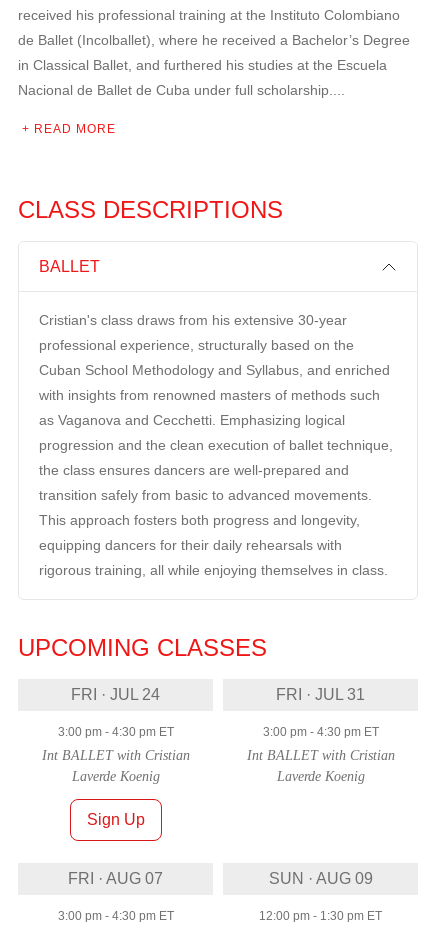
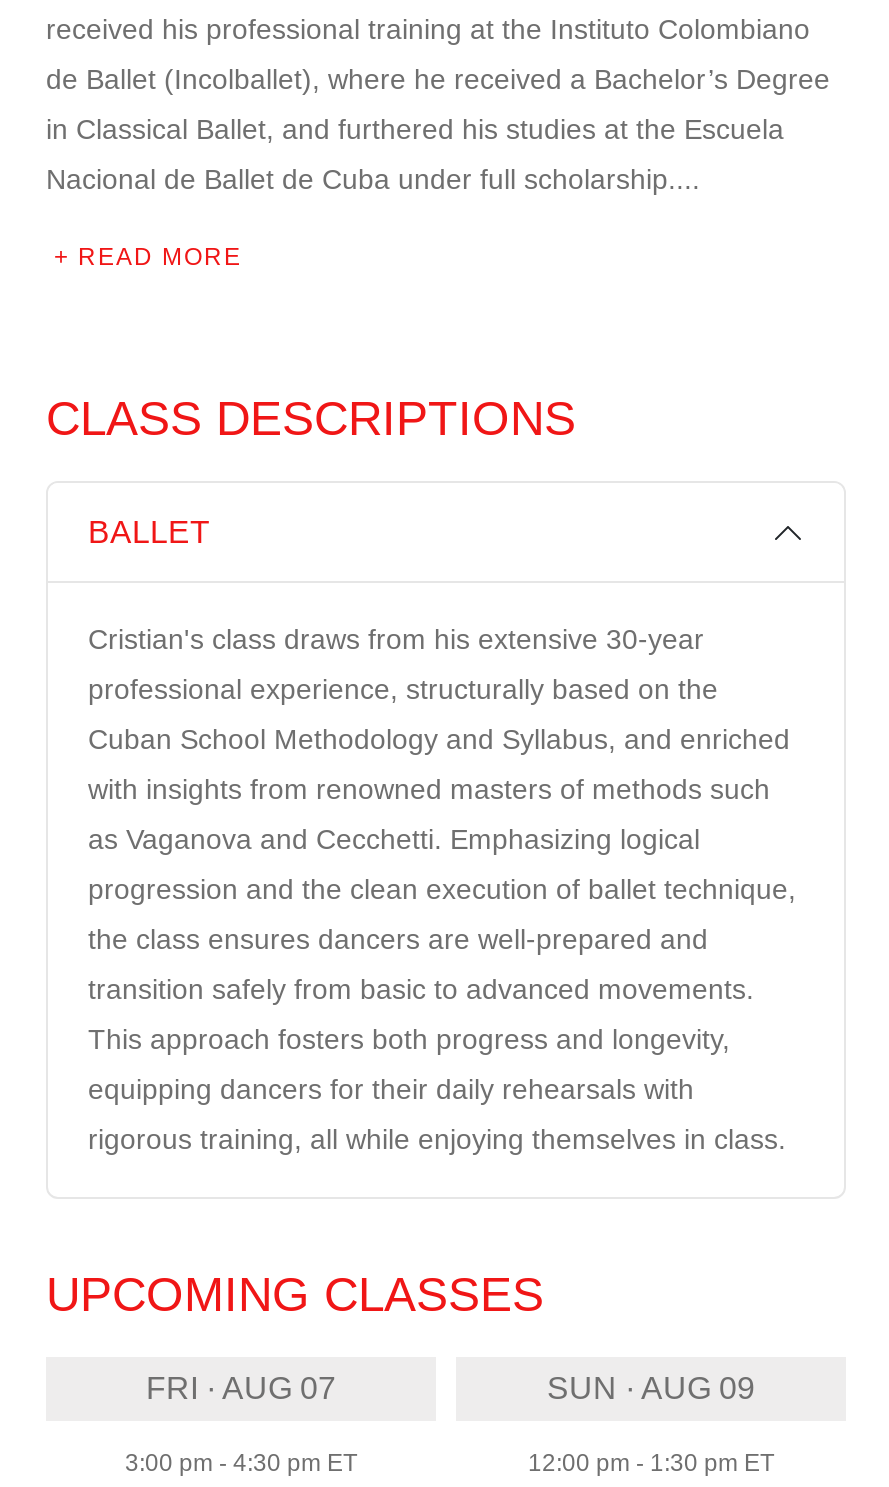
- FRI · JUL 24
- 3:00 pm - 4:30 pm ET
- Int BALLET with Cristian
- Laverde Koenig
- Sign Up

- FRI · JUL 31
- 3:00 pm - 4:30 pm ET
- Int BALLET with Cristian
- Laverde Koenig
